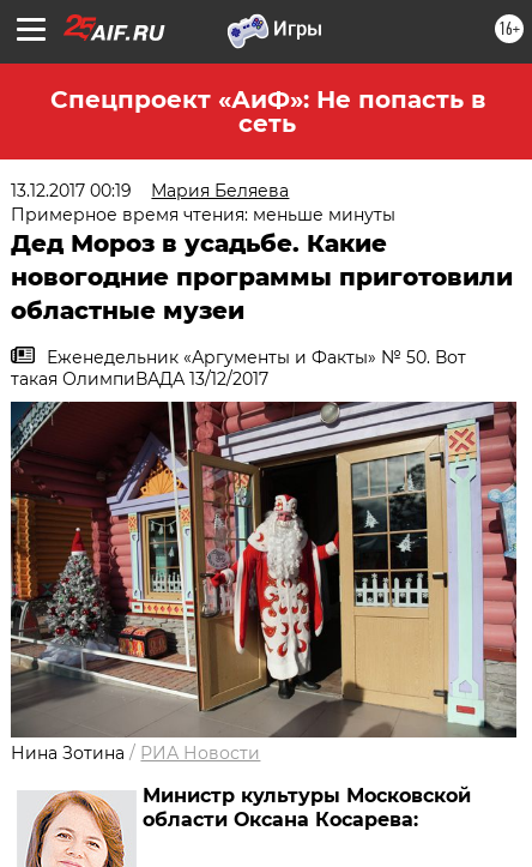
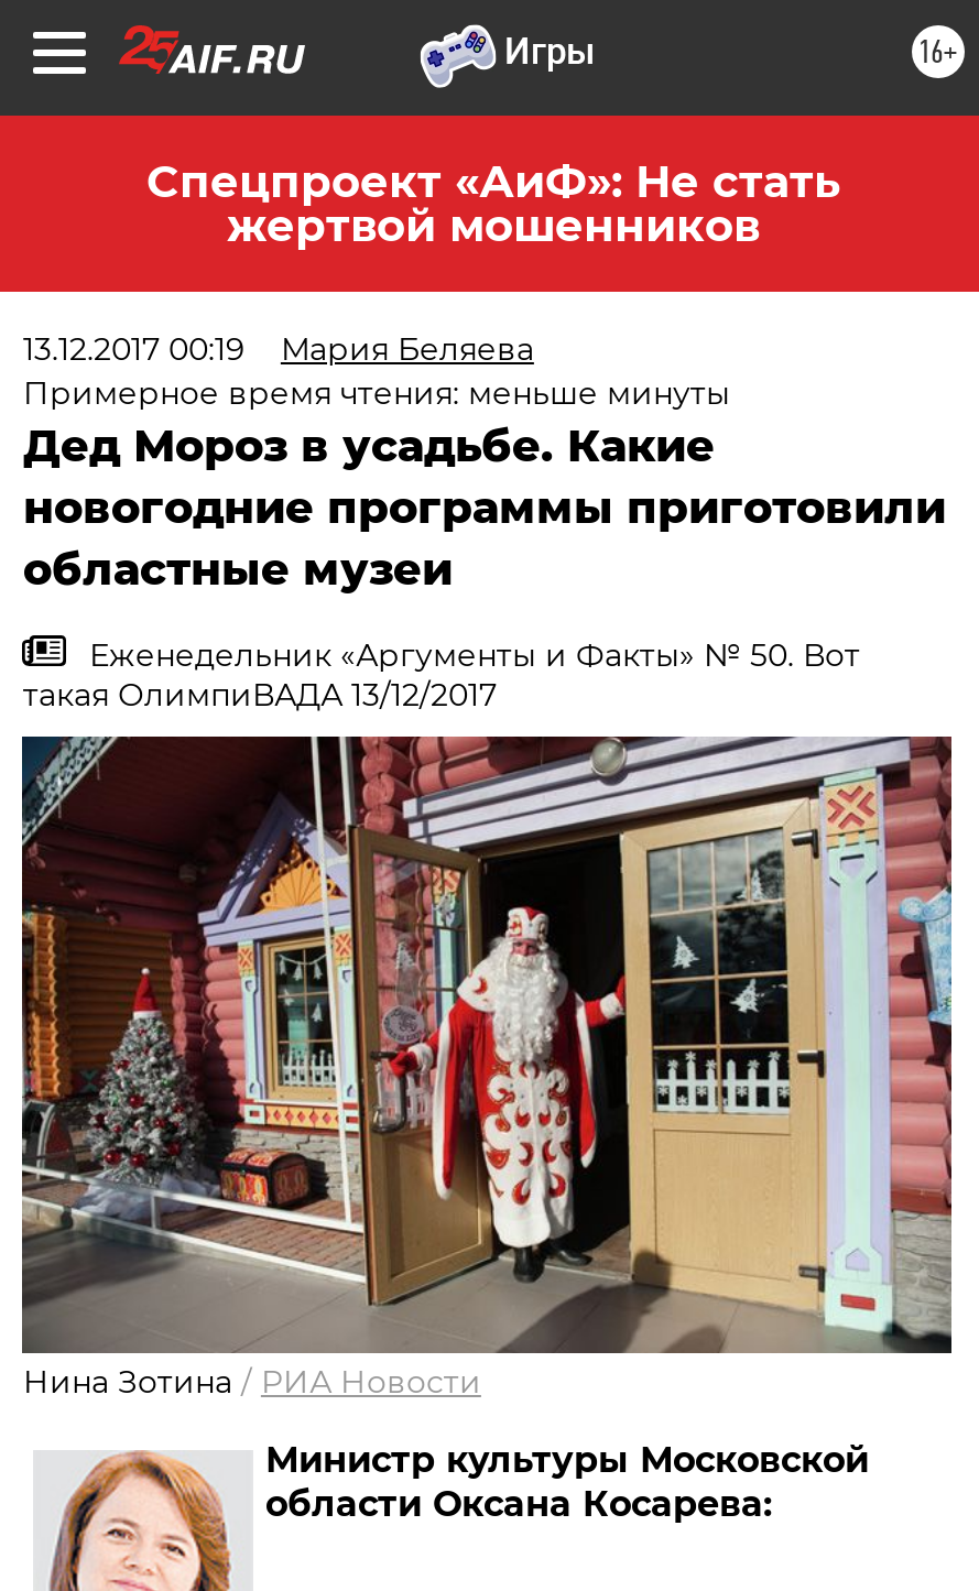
- Спецпроект «АиФ»: Не попасть в
- сеть
+ Спецпроект «АиФ»: Не стать
+ жертвой мошенников
